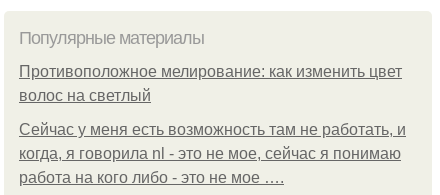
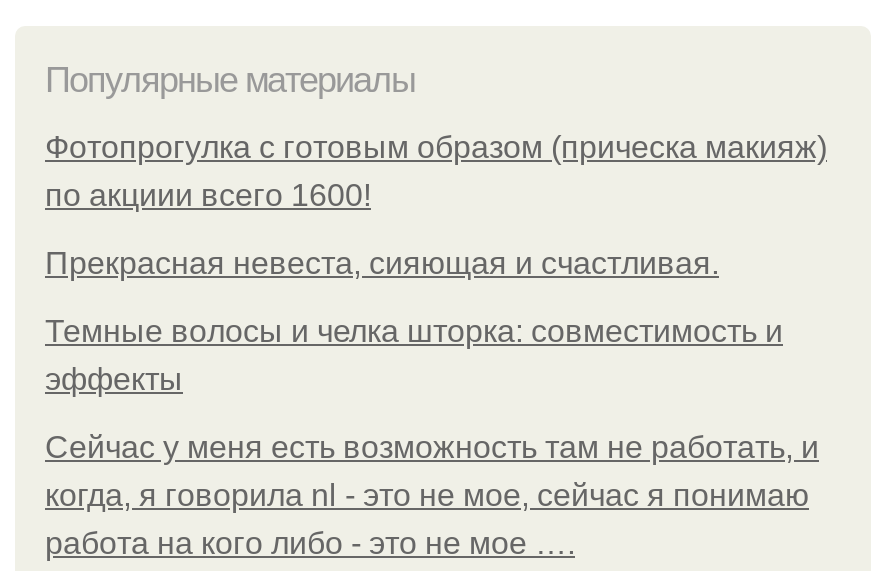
- Противоположное мелирование: как изменить цвет
- волос на светлый
+ Фотопрогулка с готовым образом (прическа макияж)
+ по акциии всего 1600!
+ Прекрасная невеста, сияющая и счастливая.
+ Темные волосы и челка шторка: совместимость и
+ эффекты
